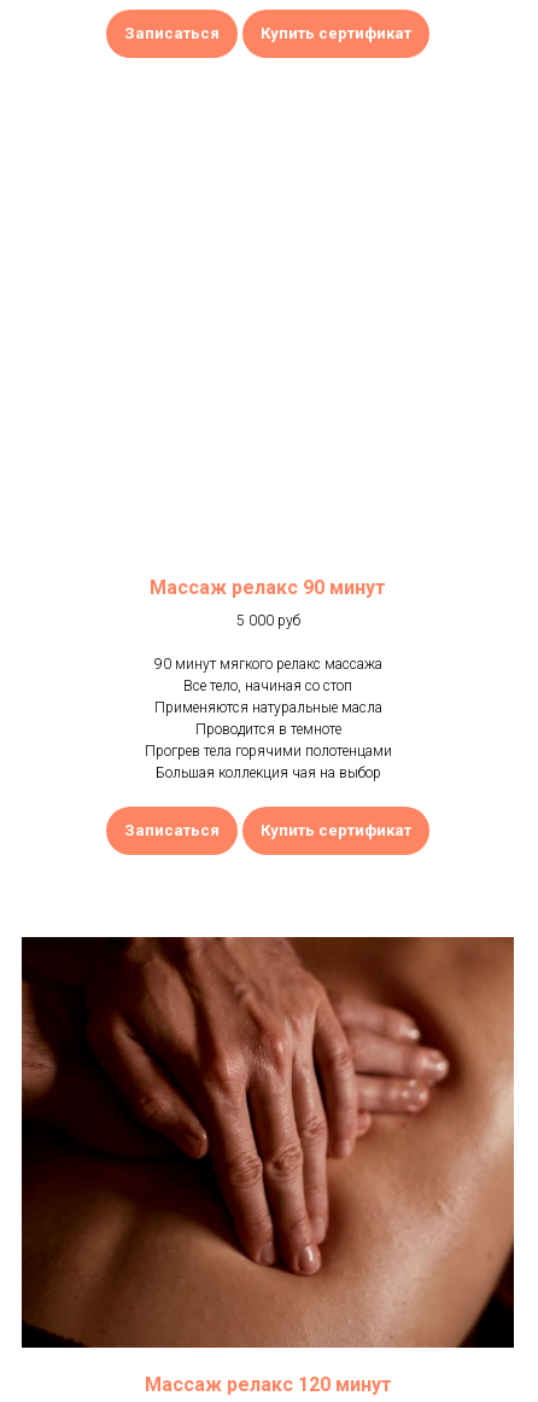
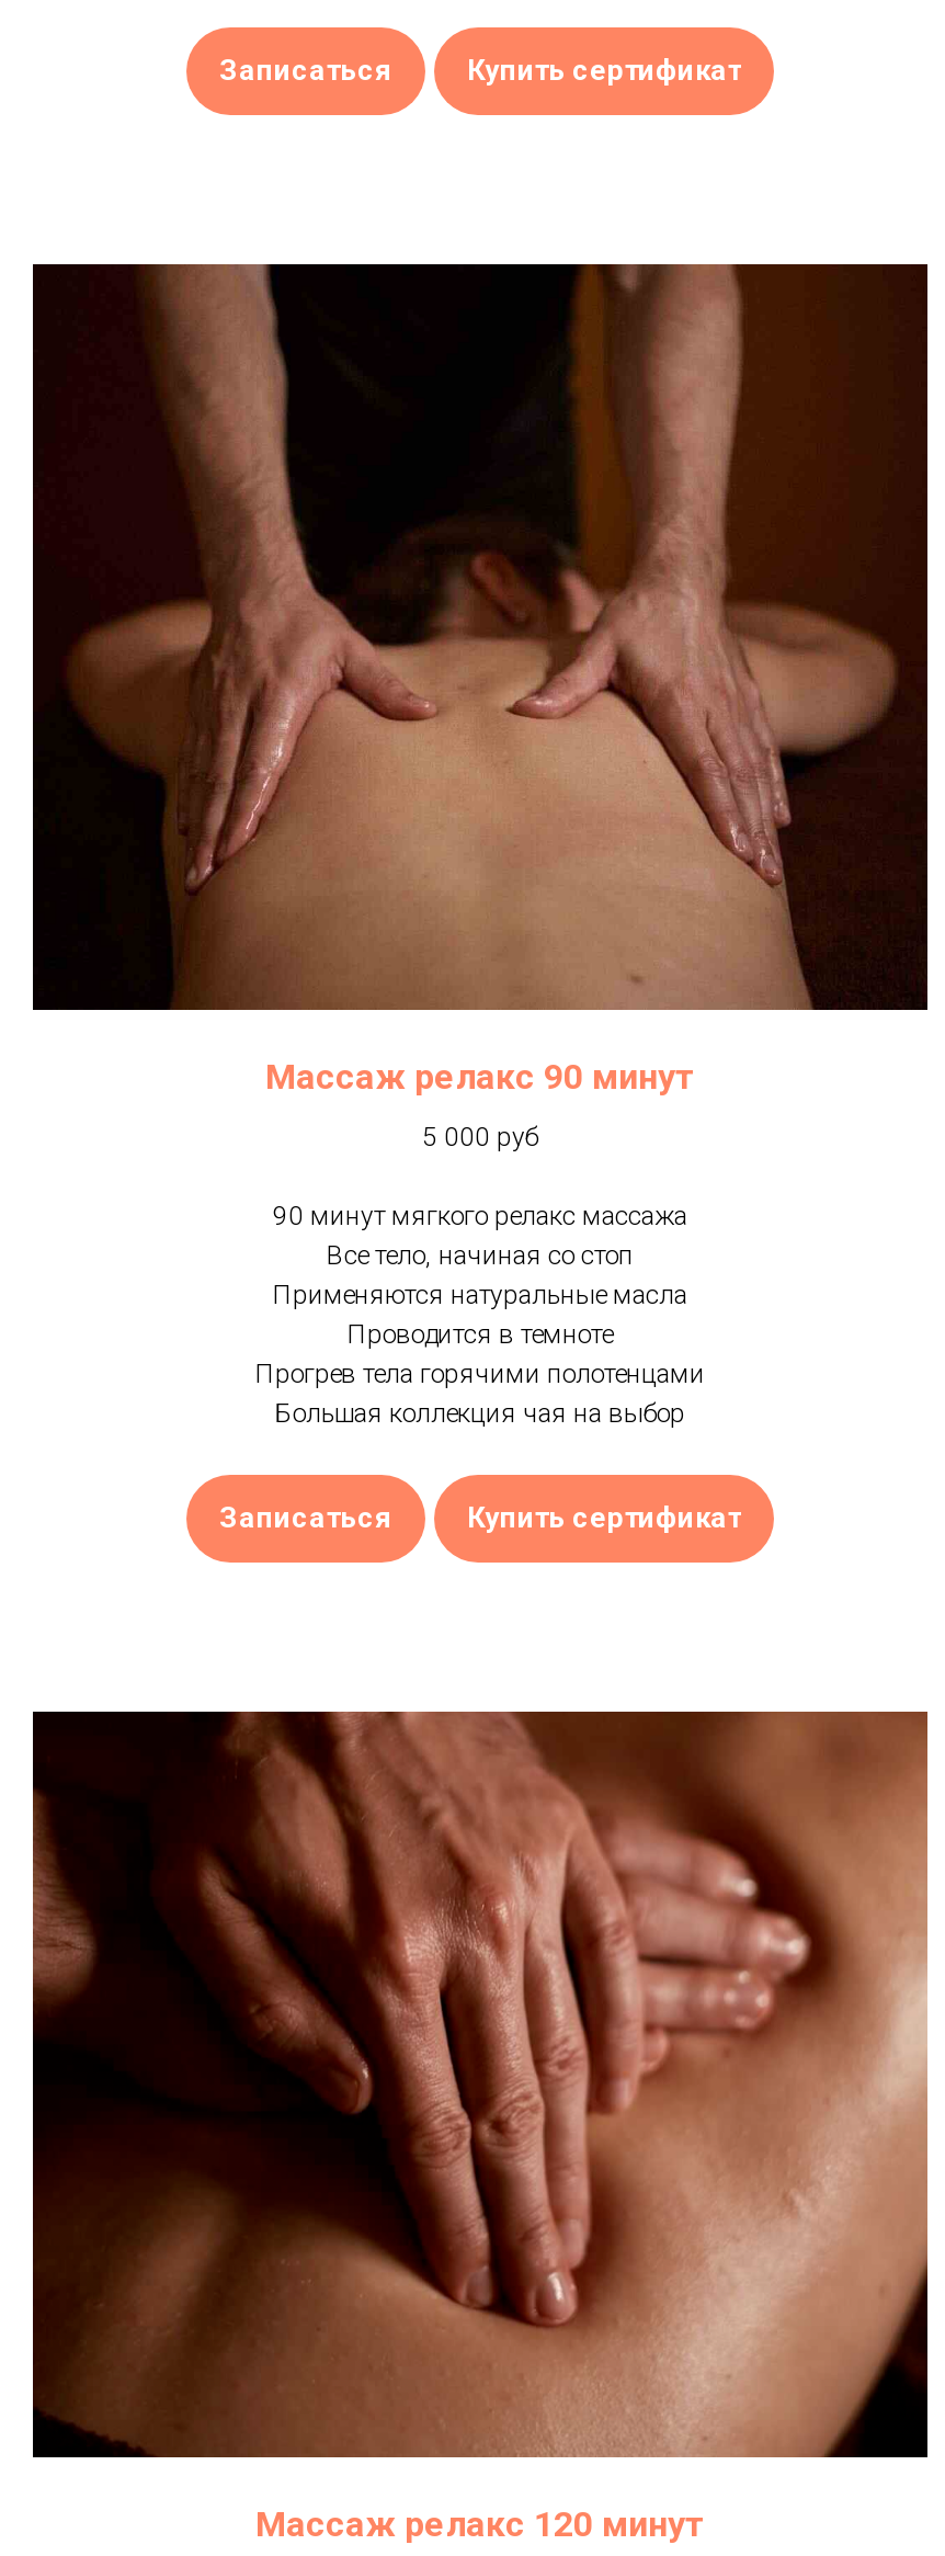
+ [image]
